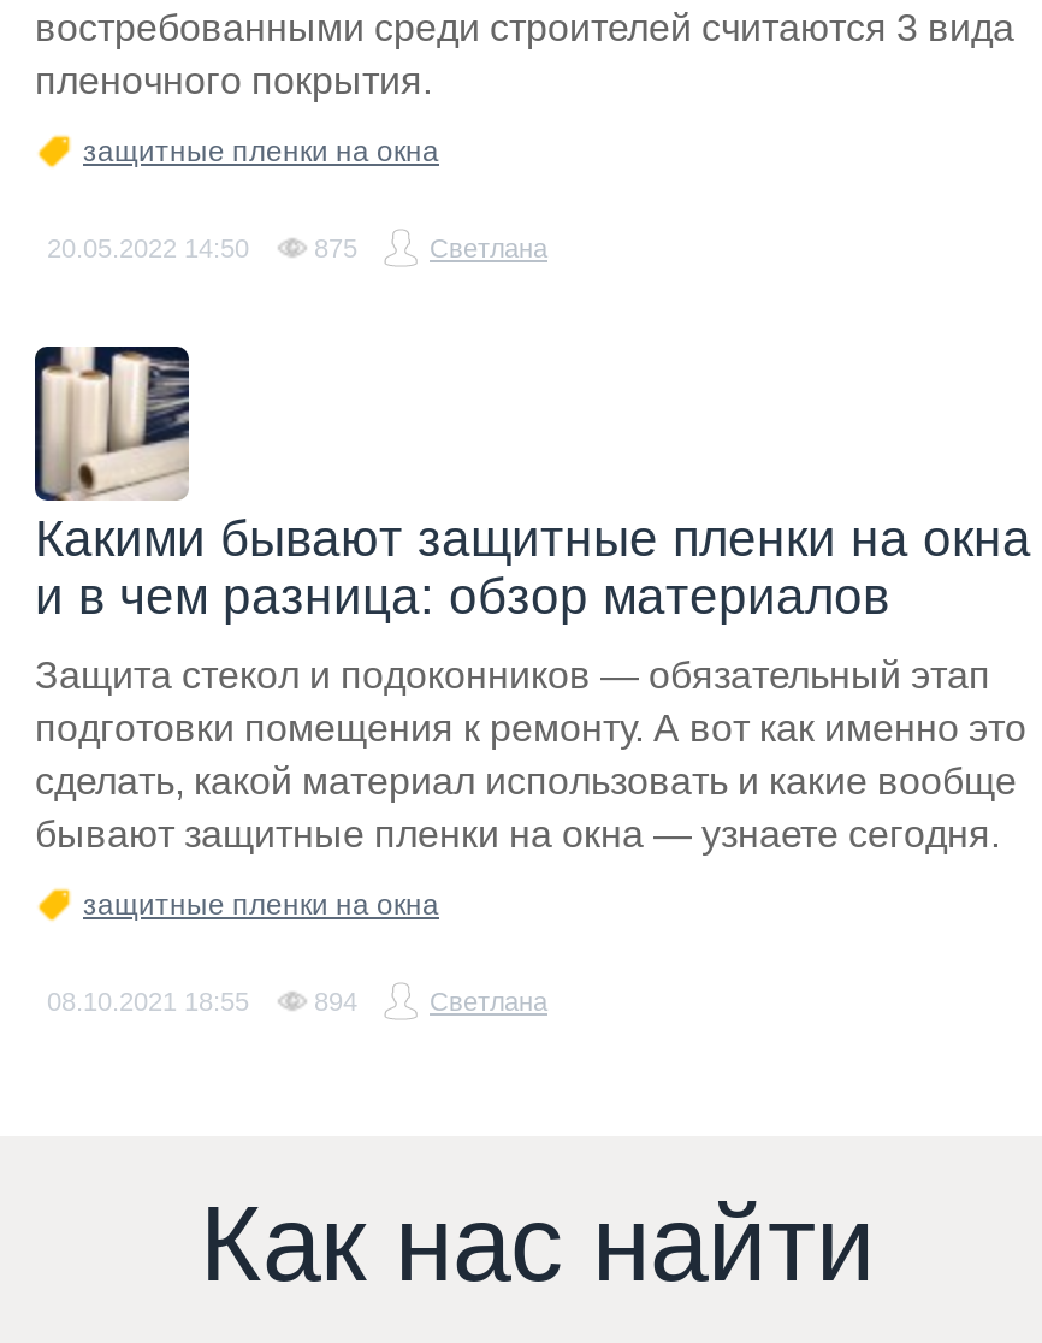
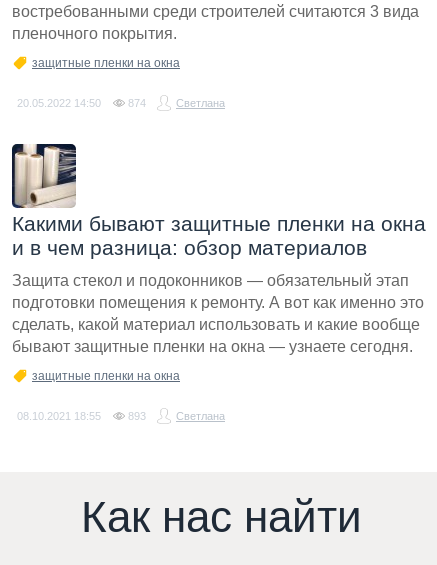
- 875
+ 874

- 894
+ 893
